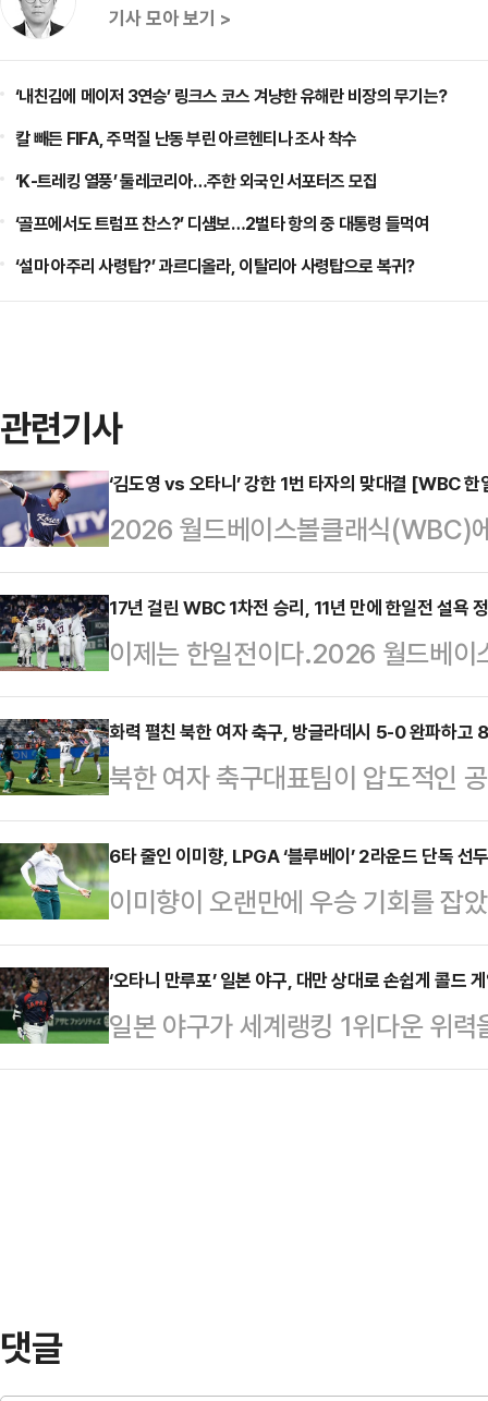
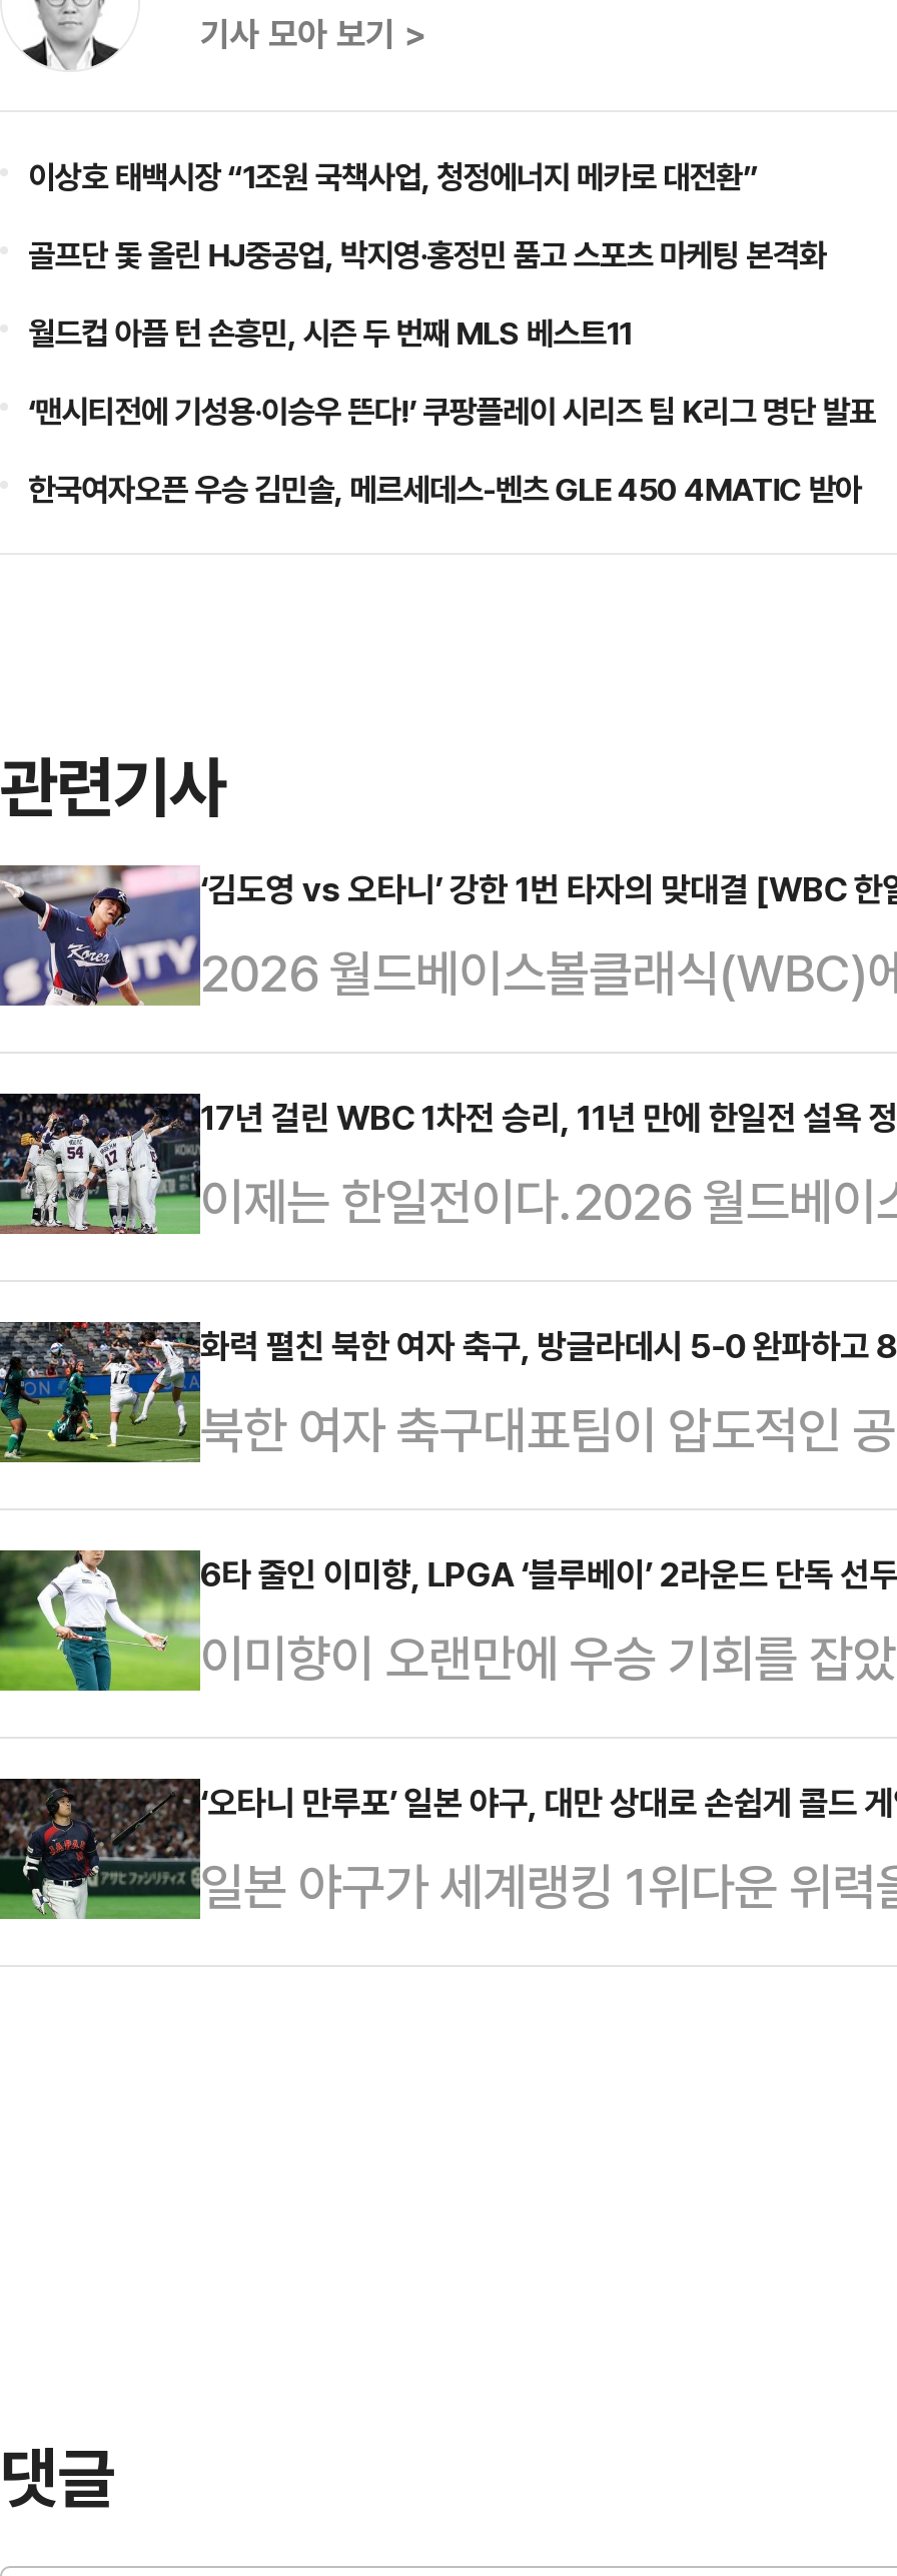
- ‘내친김에 메이저 3연승’ 링크스 코스 겨냥한 유해란 비장의 무기는?
+ 이상호 태백시장 “1조원 국책사업, 청정에너지 메카로 대전환”

- 칼 빼든 FIFA, 주먹질 난동 부린 아르헨티나 조사 착수
+ 골프단 돛 올린 HJ중공업, 박지영·홍정민 품고 스포츠 마케팅 본격화

- ‘K-트레킹 열풍’ 둘레코리아…주한 외국인 서포터즈 모집
+ 월드컵 아픔 턴 손흥민, 시즌 두 번째 MLS 베스트11

- ‘골프에서도 트럼프 찬스?’ 디섐보…2벌타 항의 중 대통령 들먹여
+ ‘맨시티전에 기성용·이승우 뜬다!’ 쿠팡플레이 시리즈 팀 K리그 명단 발표

- ‘설마 아주리 사령탑?’ 과르디올라, 이탈리아 사령탑으로 복귀?
+ 한국여자오픈 우승 김민솔, 메르세데스-벤츠 GLE 450 4MATIC 받아
